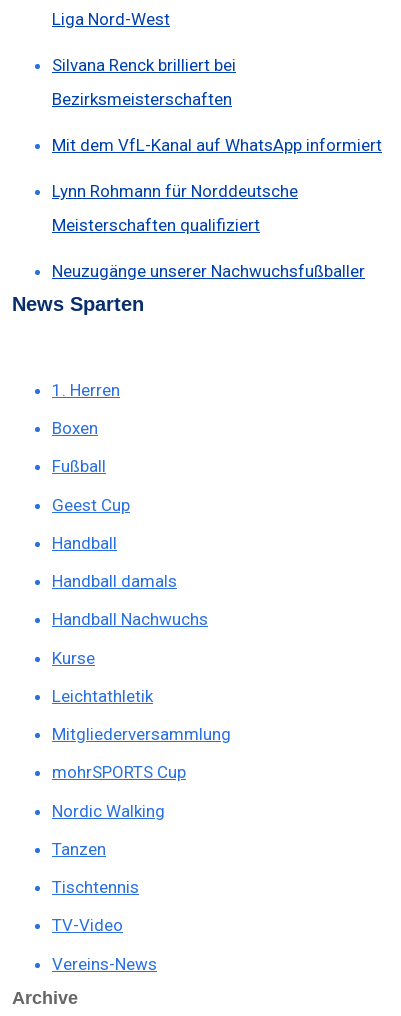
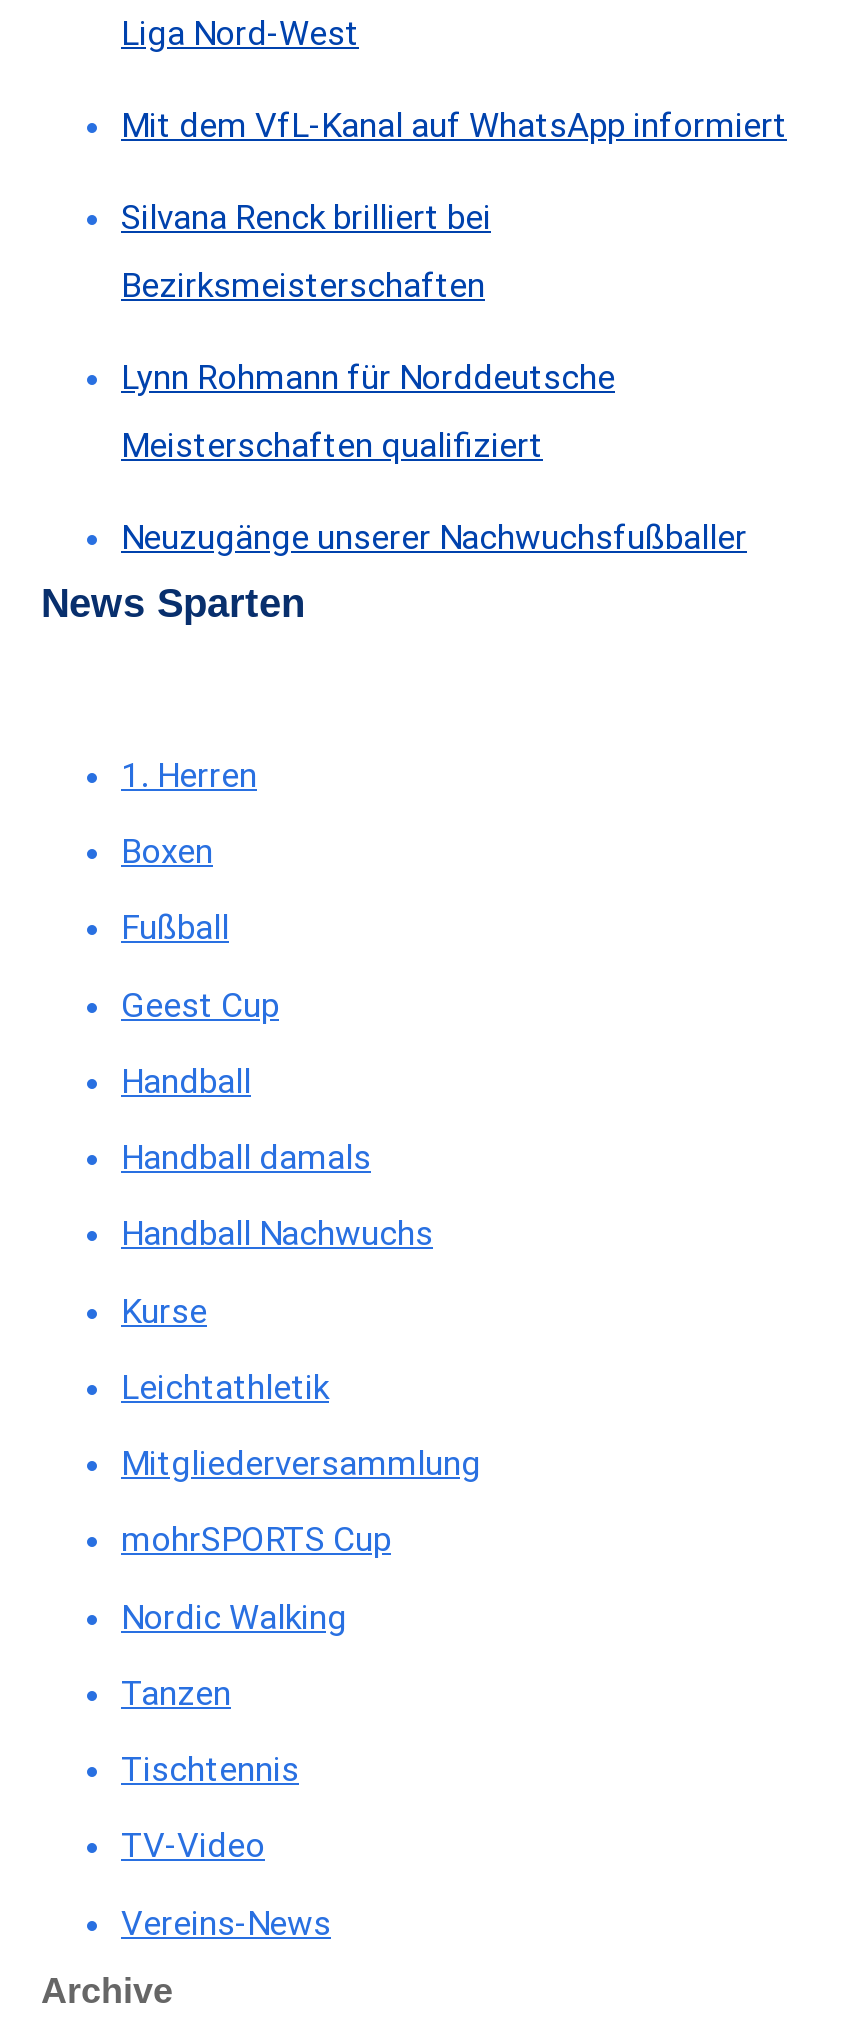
moved down: Silvana Renck brilliert bei | Bezirksmeisterschaften

moved up: Mit dem VfL-Kanal auf WhatsApp informiert
